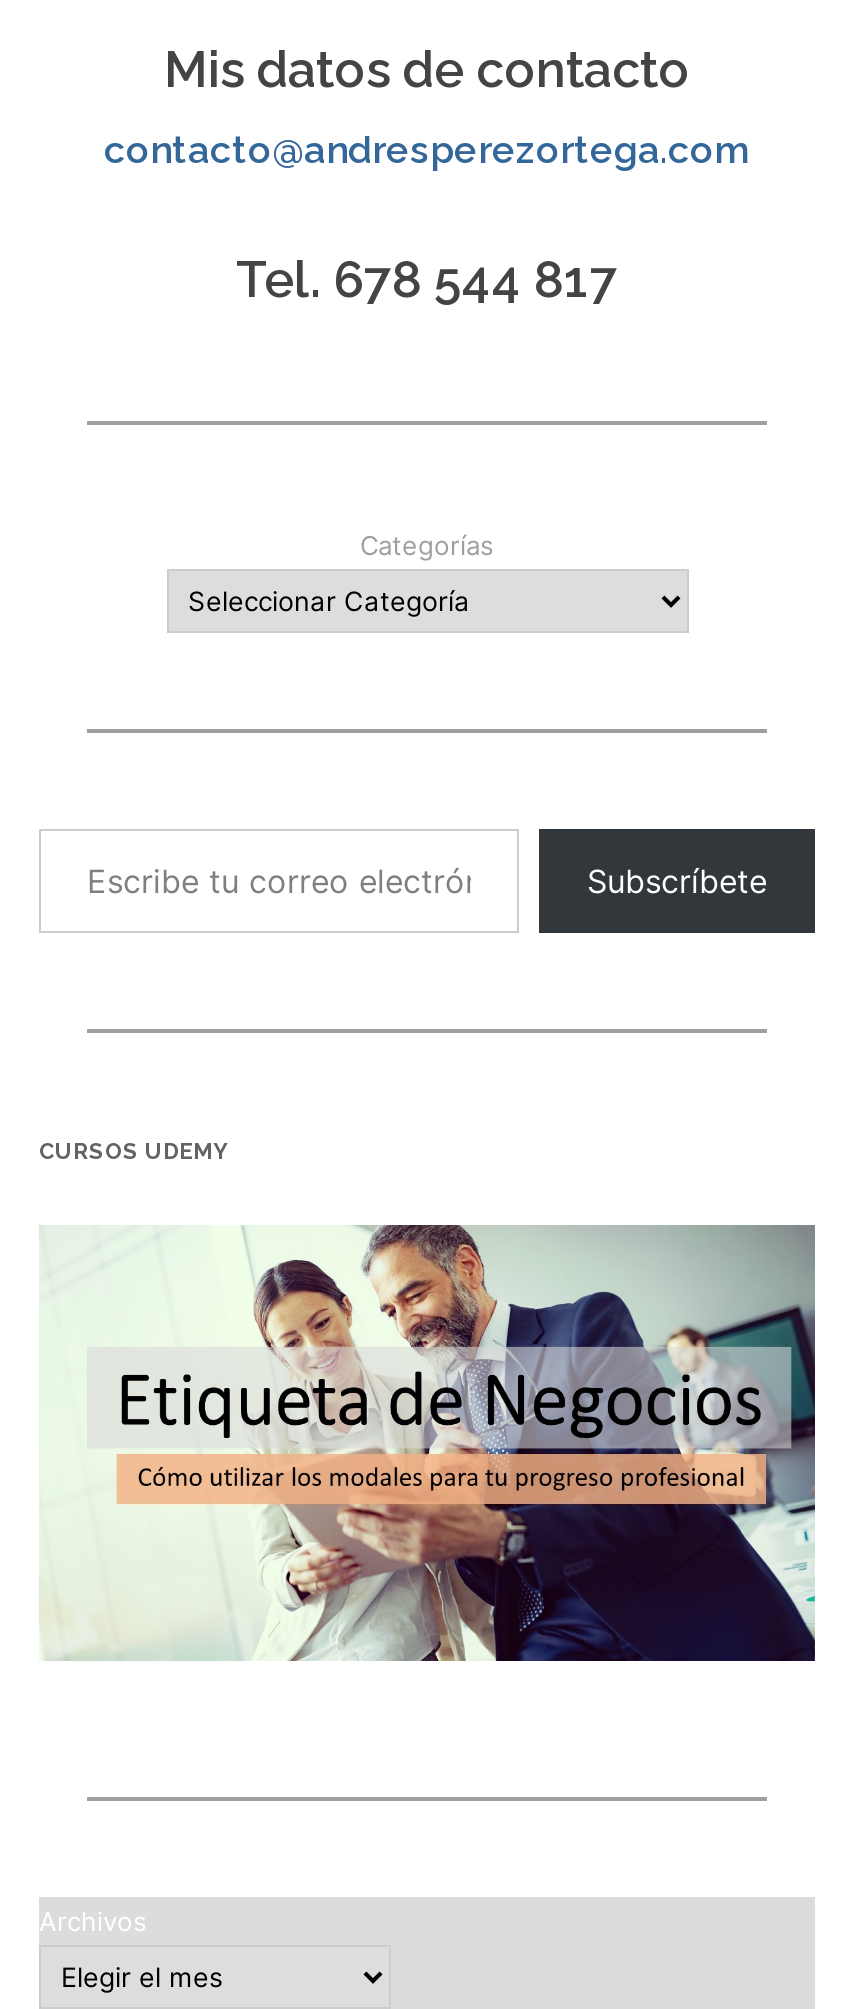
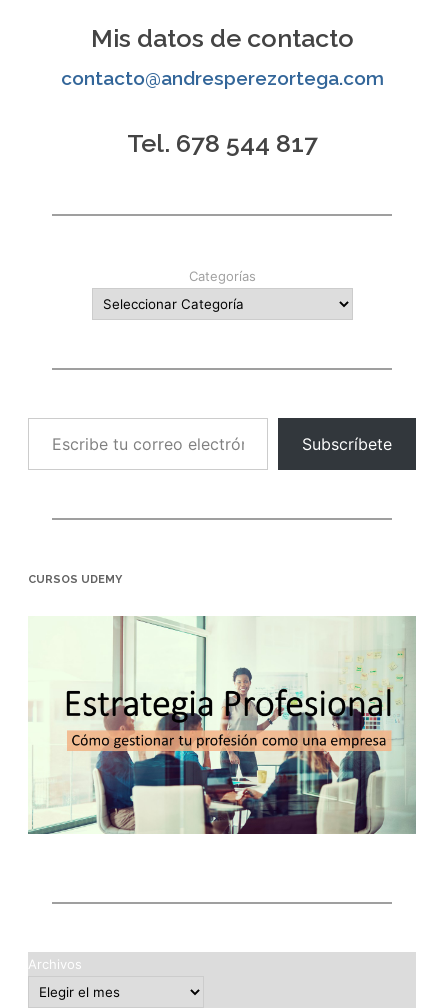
- [image]
+ [image]
